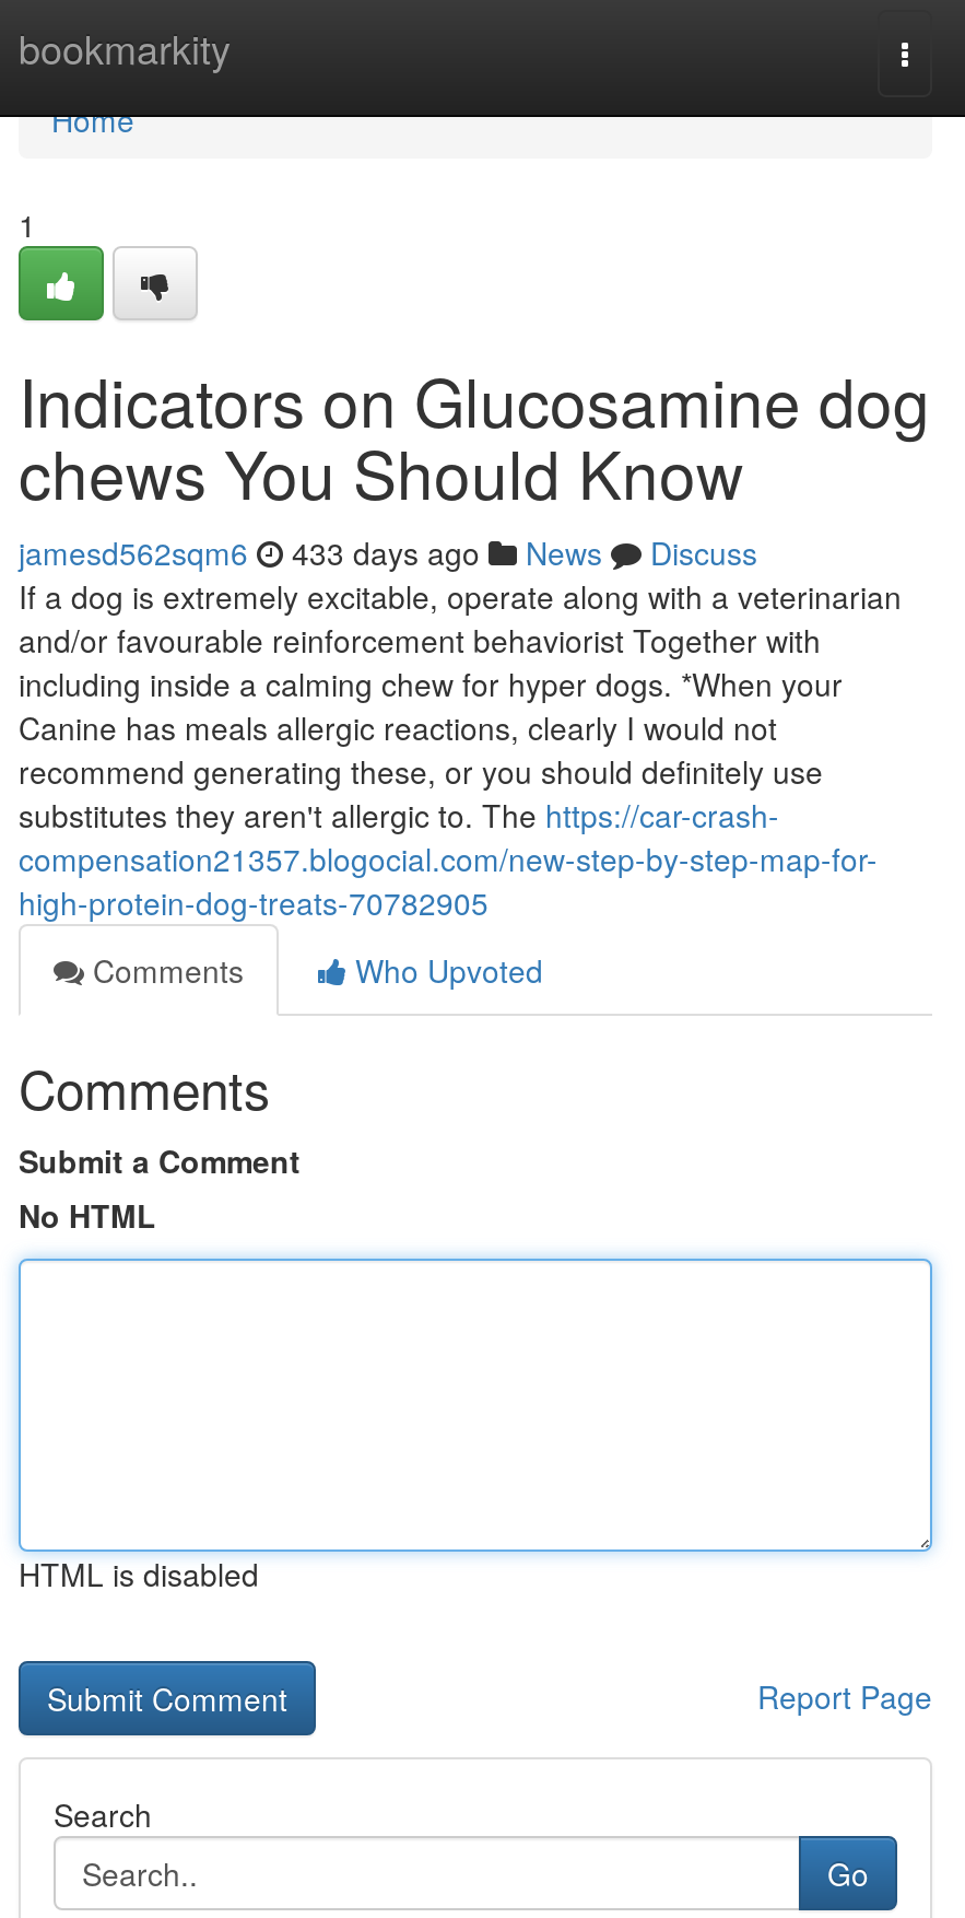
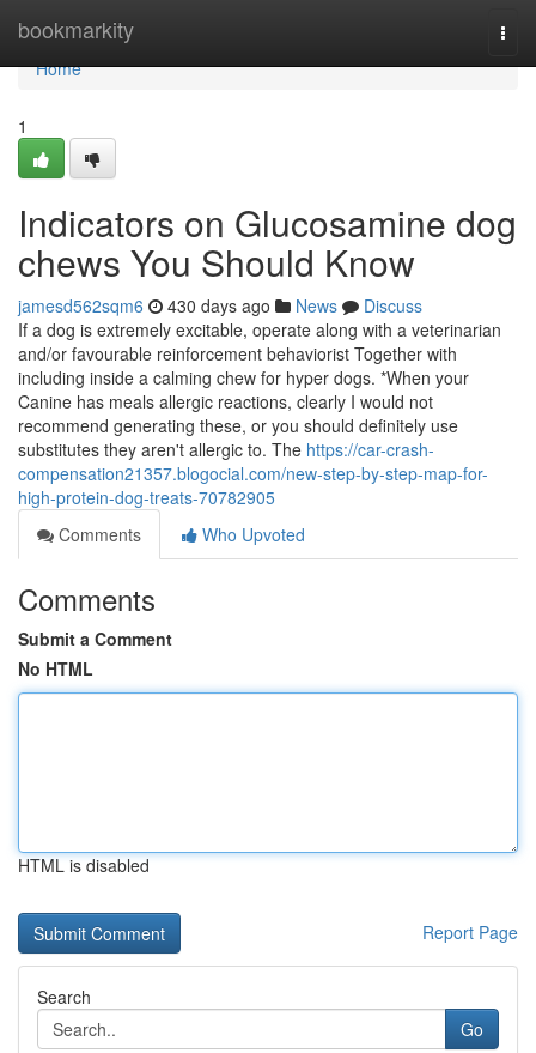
- jamesd562sqm6 433 days ago News Discuss
+ jamesd562sqm6 430 days ago News Discuss
